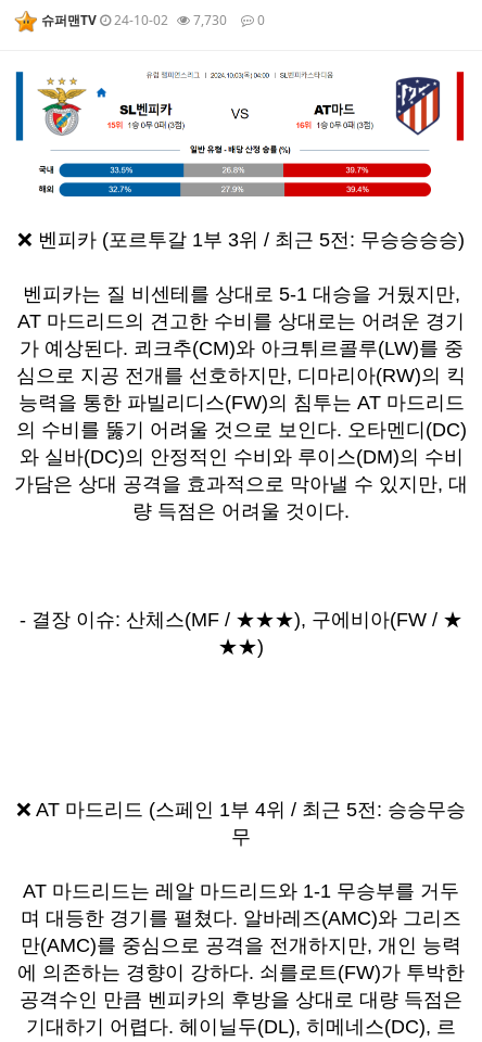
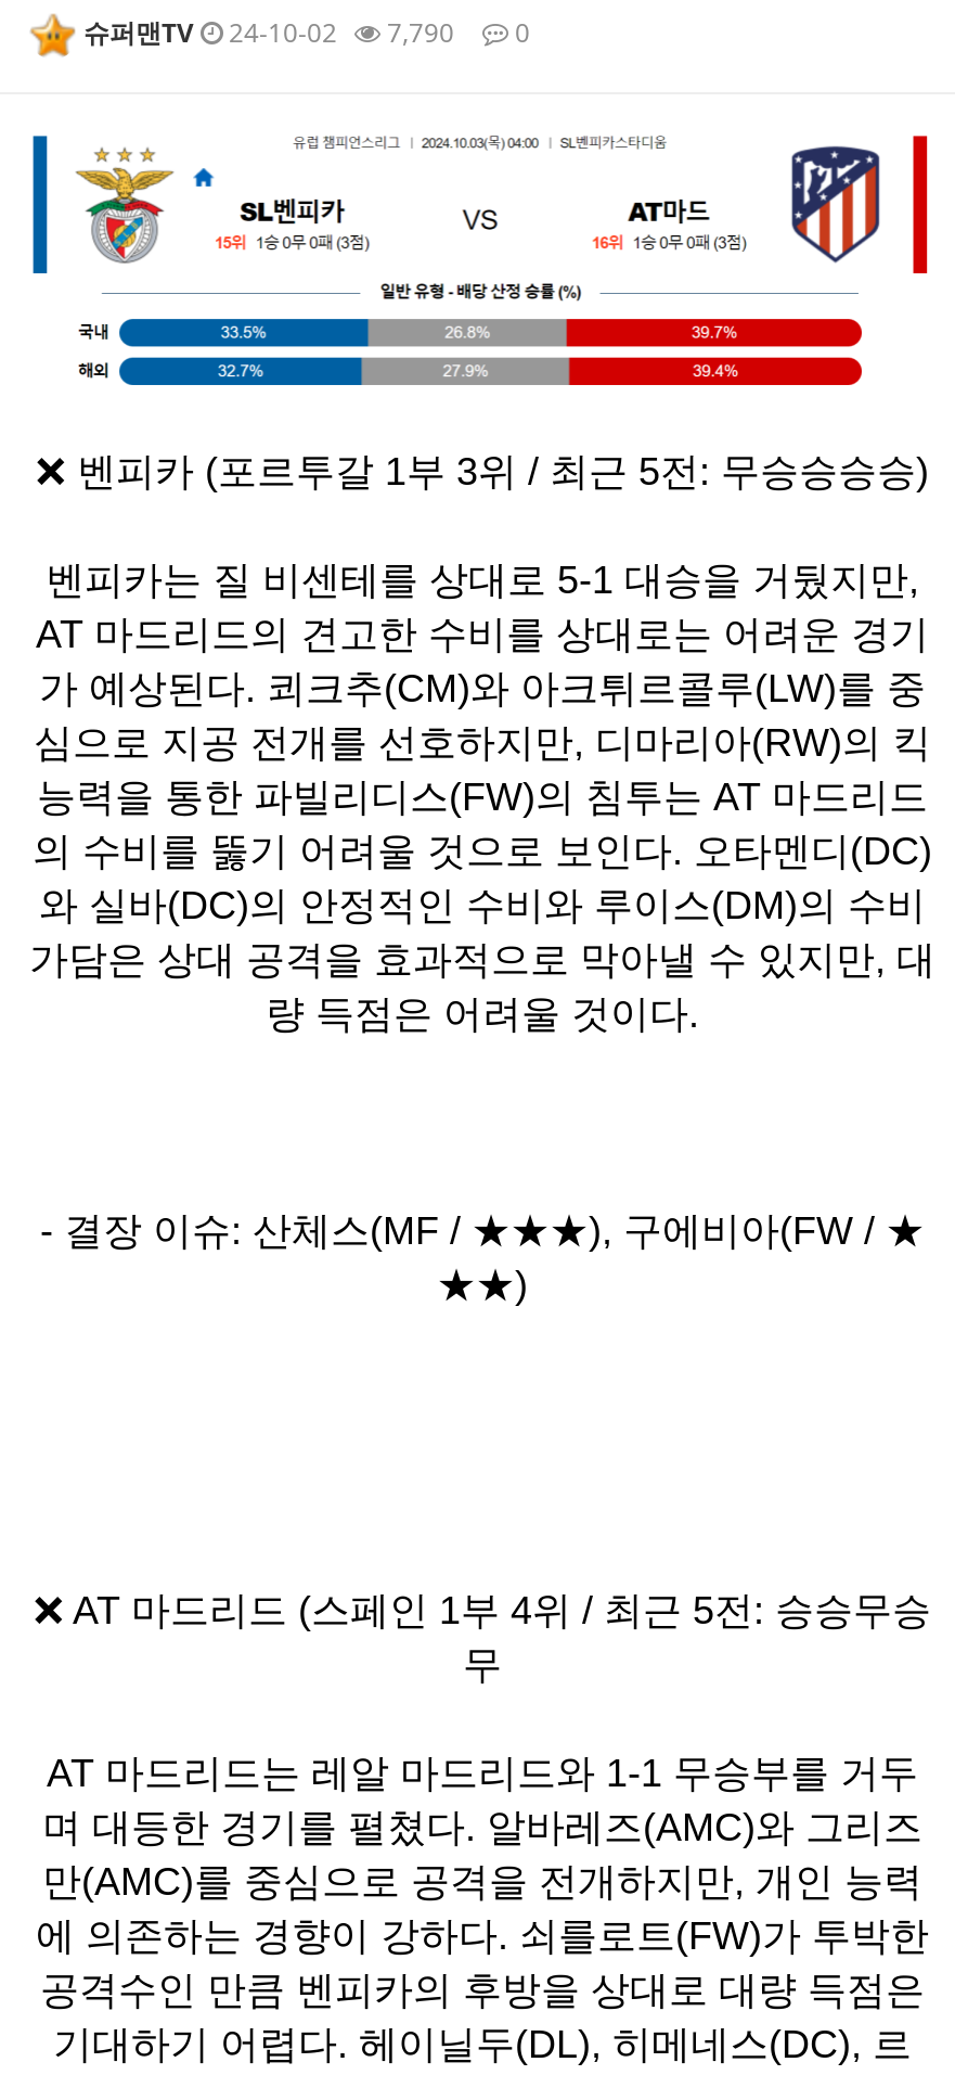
- 7,730
+ 7,790
